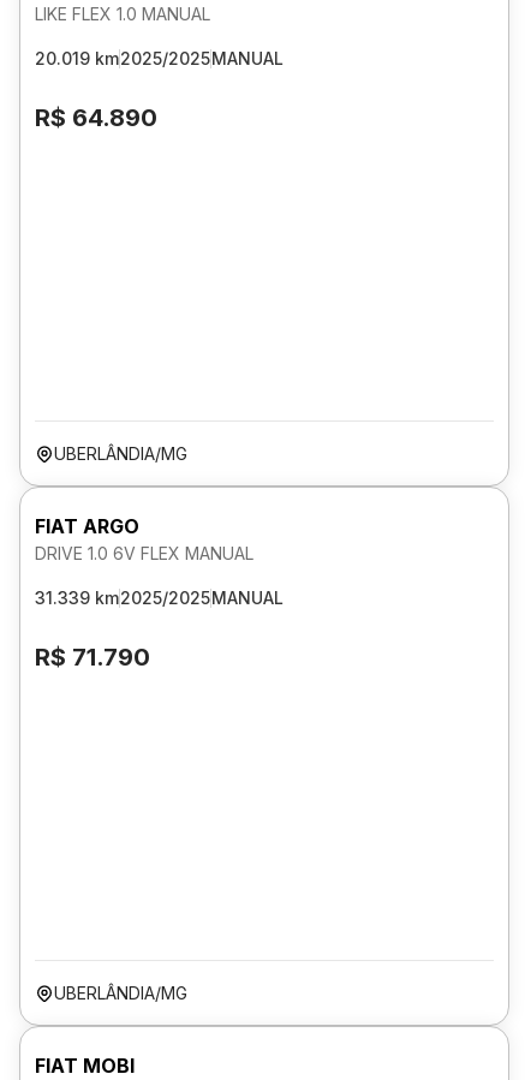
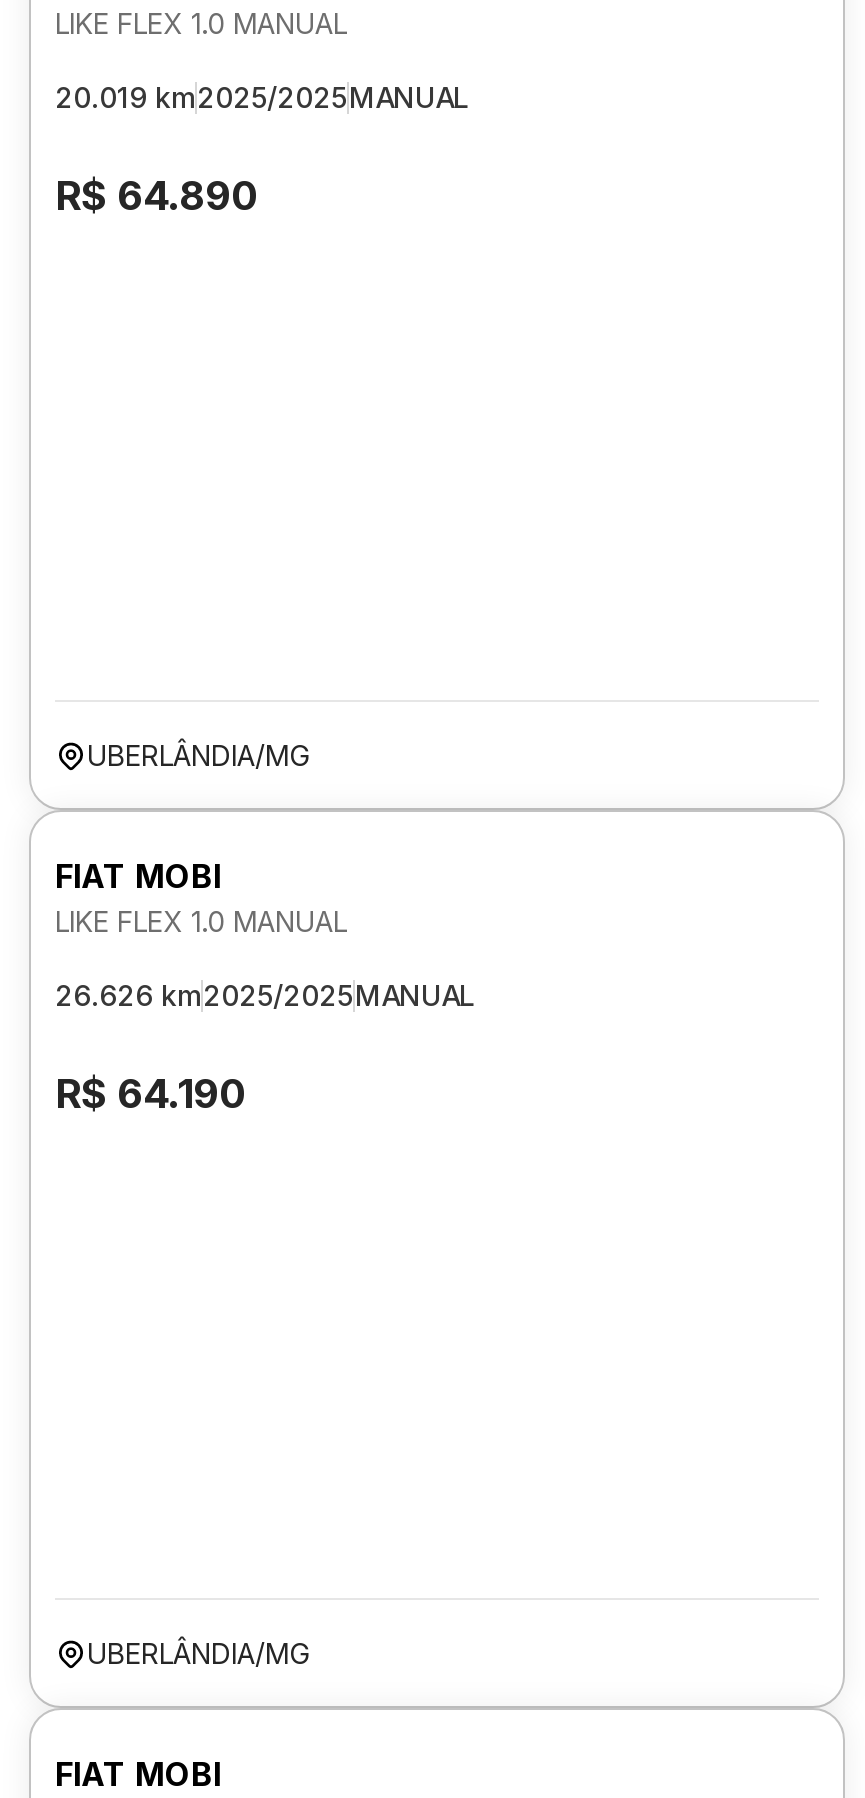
- FIAT ARGO
- DRIVE 1.0 6V FLEX MANUAL
+ FIAT MOBI
+ LIKE FLEX 1.0 MANUAL

- 31.339 km2025/2025MANUAL
+ 26.626 km2025/2025MANUAL

- R$ 71.790
+ R$ 64.190
